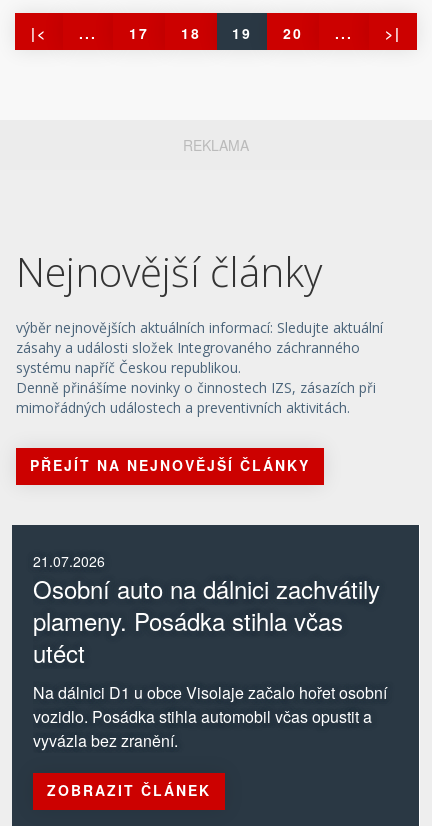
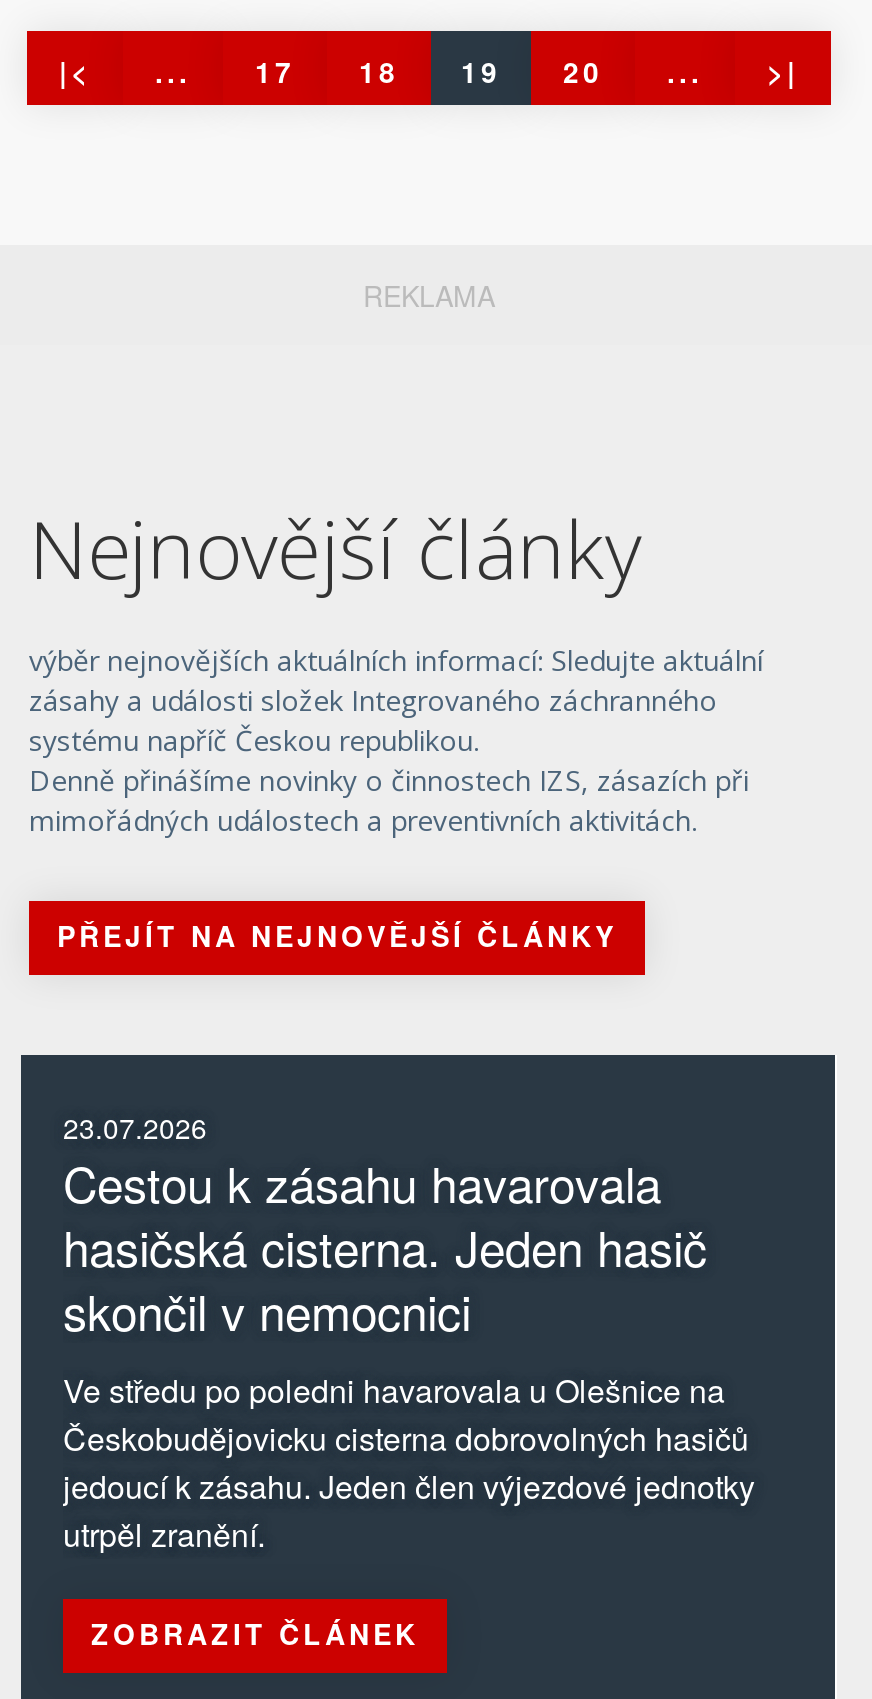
- 21.07.2026
- Osobní auto na dálnici zachvátily
- plameny. Posádka stihla včas
- utéct
- Na dálnici D1 u obce Visolaje začalo hořet osobní
- vozidlo. Posádka stihla automobil včas opustit a
- vyvázla bez zranění.
+ 23.07.2026
+ Cestou k zásahu havarovala
+ hasičská cisterna. Jeden hasič
+ skončil v nemocnici
+ Ve středu po poledni havarovala u Olešnice na
+ Českobudějovicku cisterna dobrovolných hasičů
+ jedoucí k zásahu. Jeden člen výjezdové jednotky
+ utrpěl zranění.
